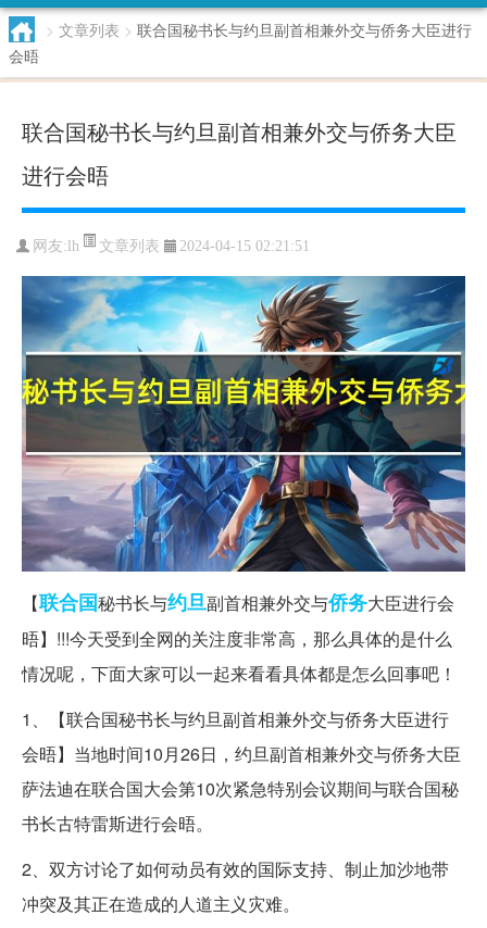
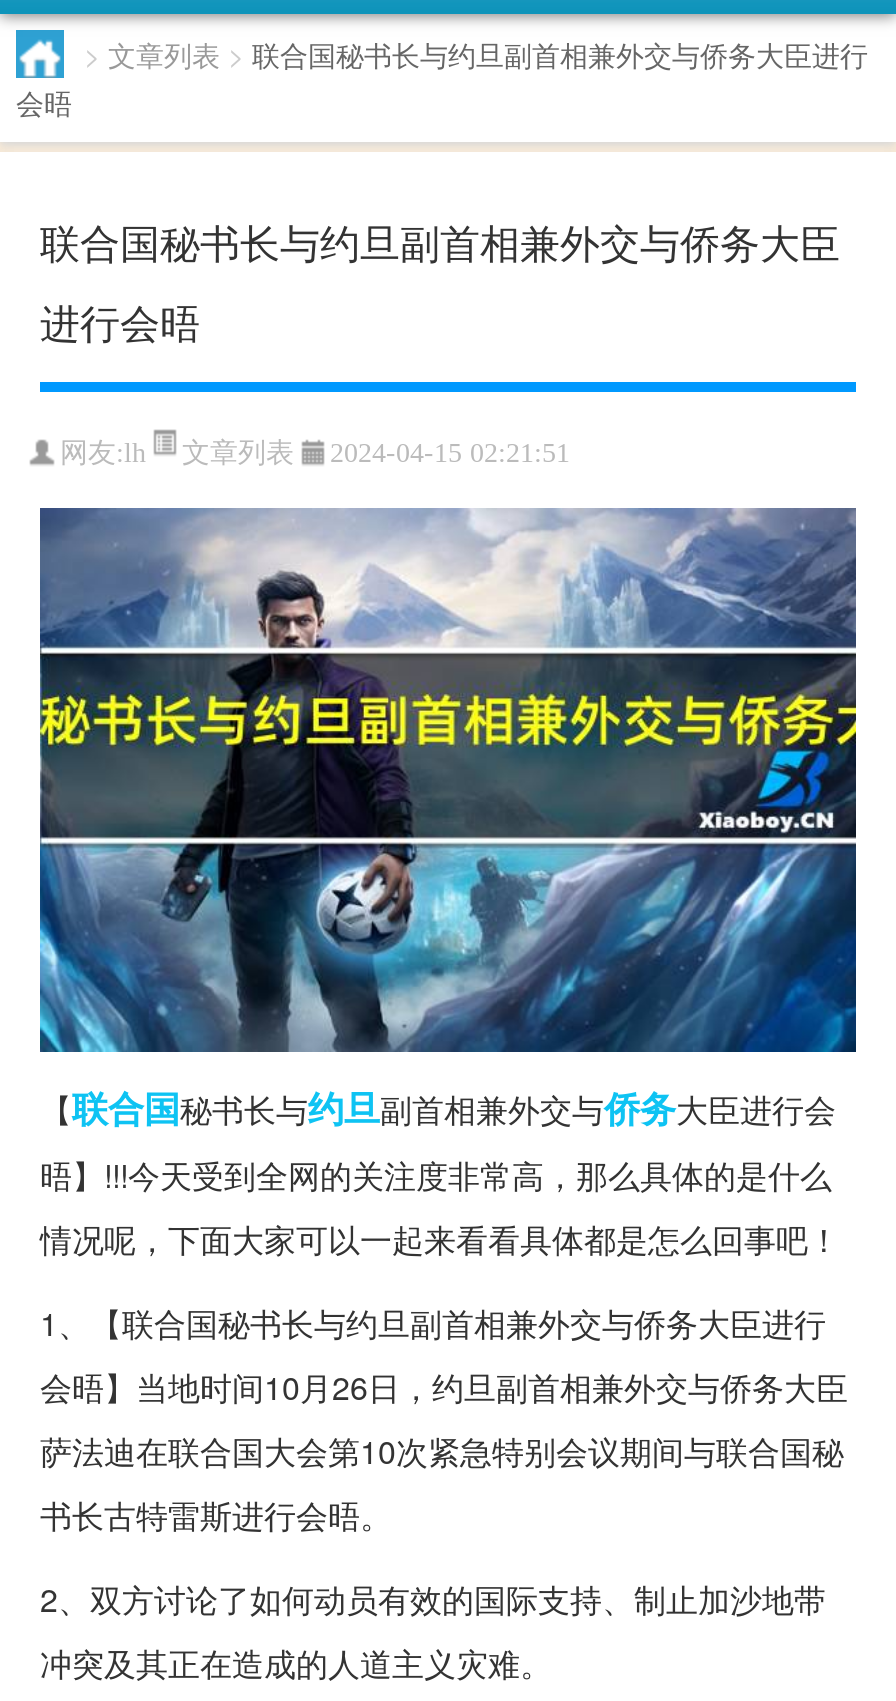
- [image]
+ [image]
